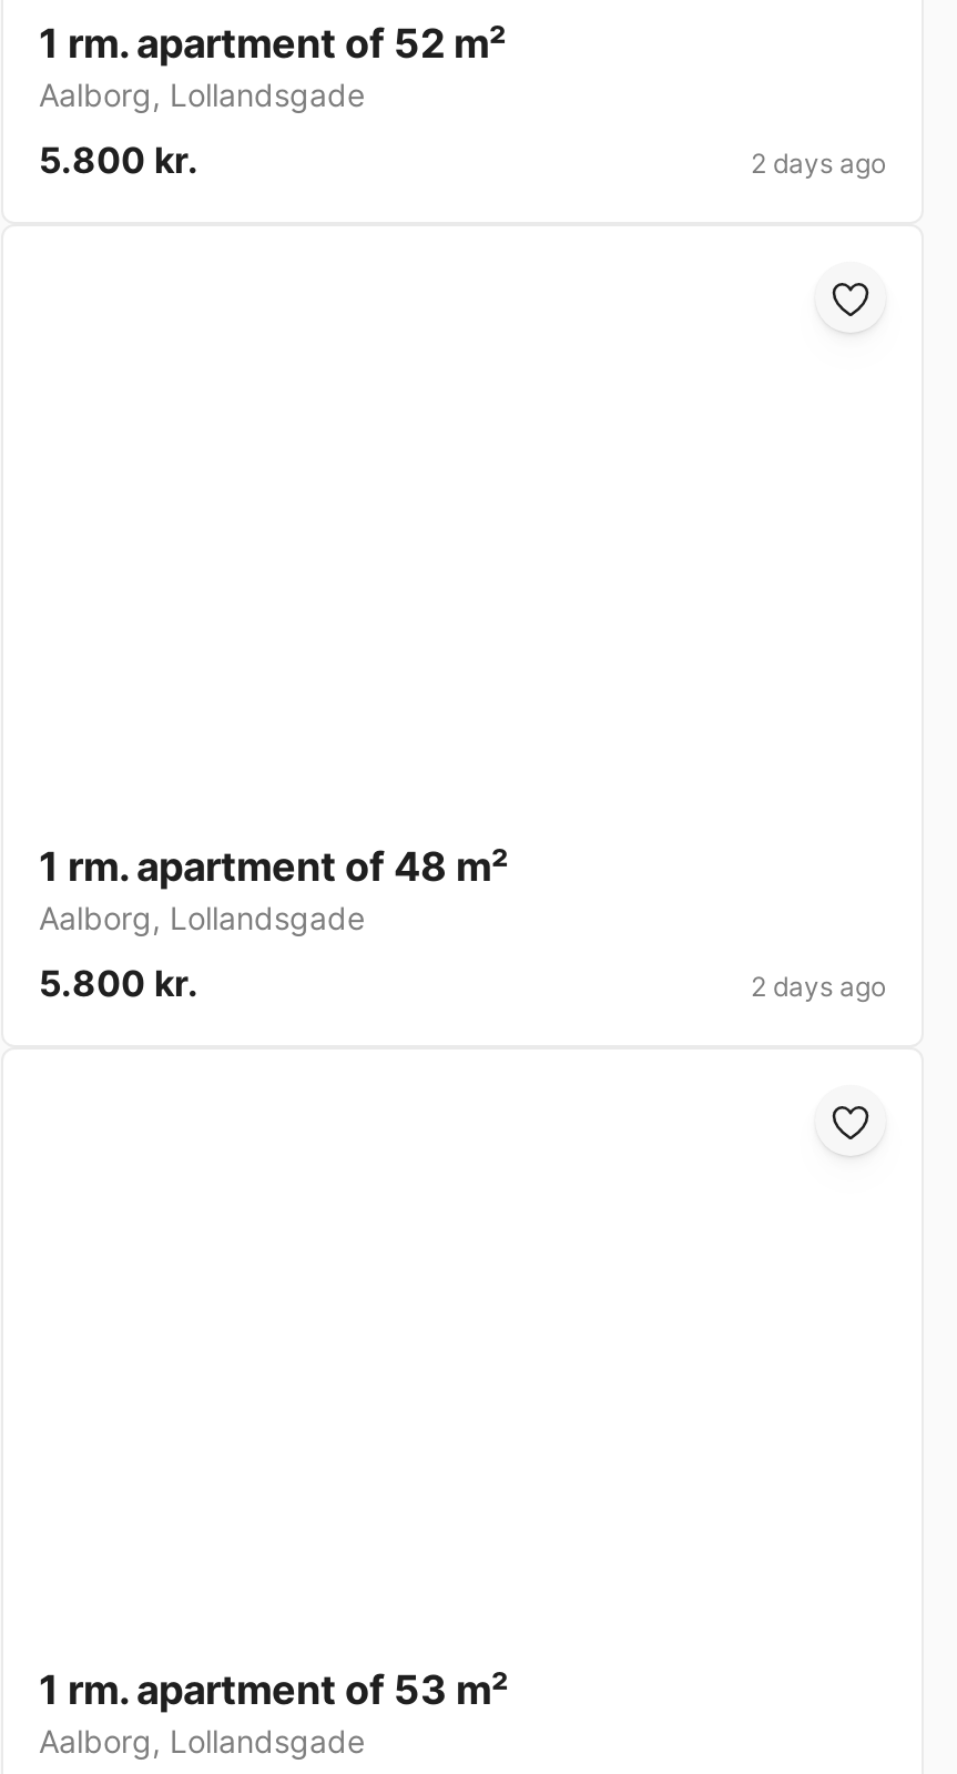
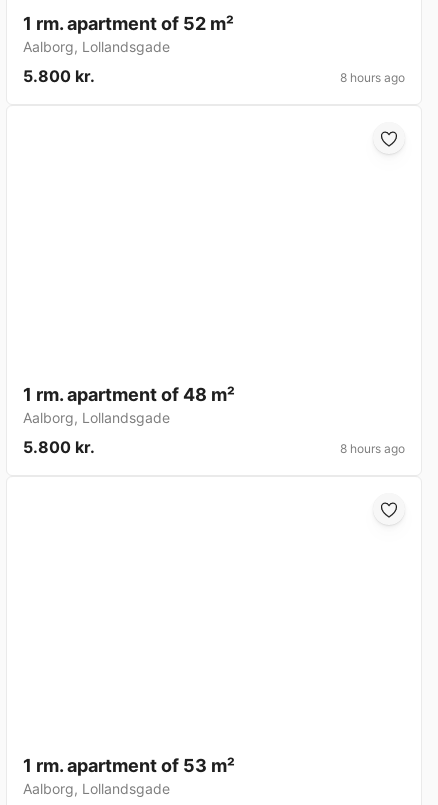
- 2 days ago
+ 8 hours ago

- 2 days ago
+ 8 hours ago
